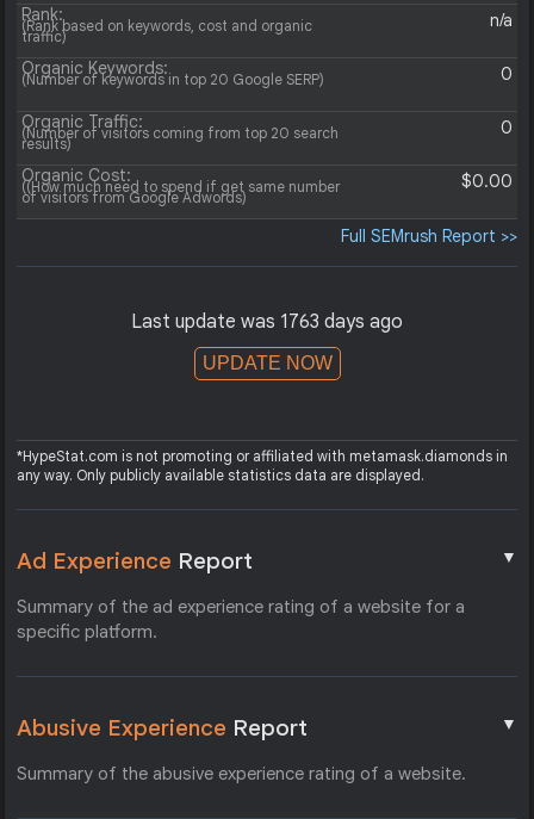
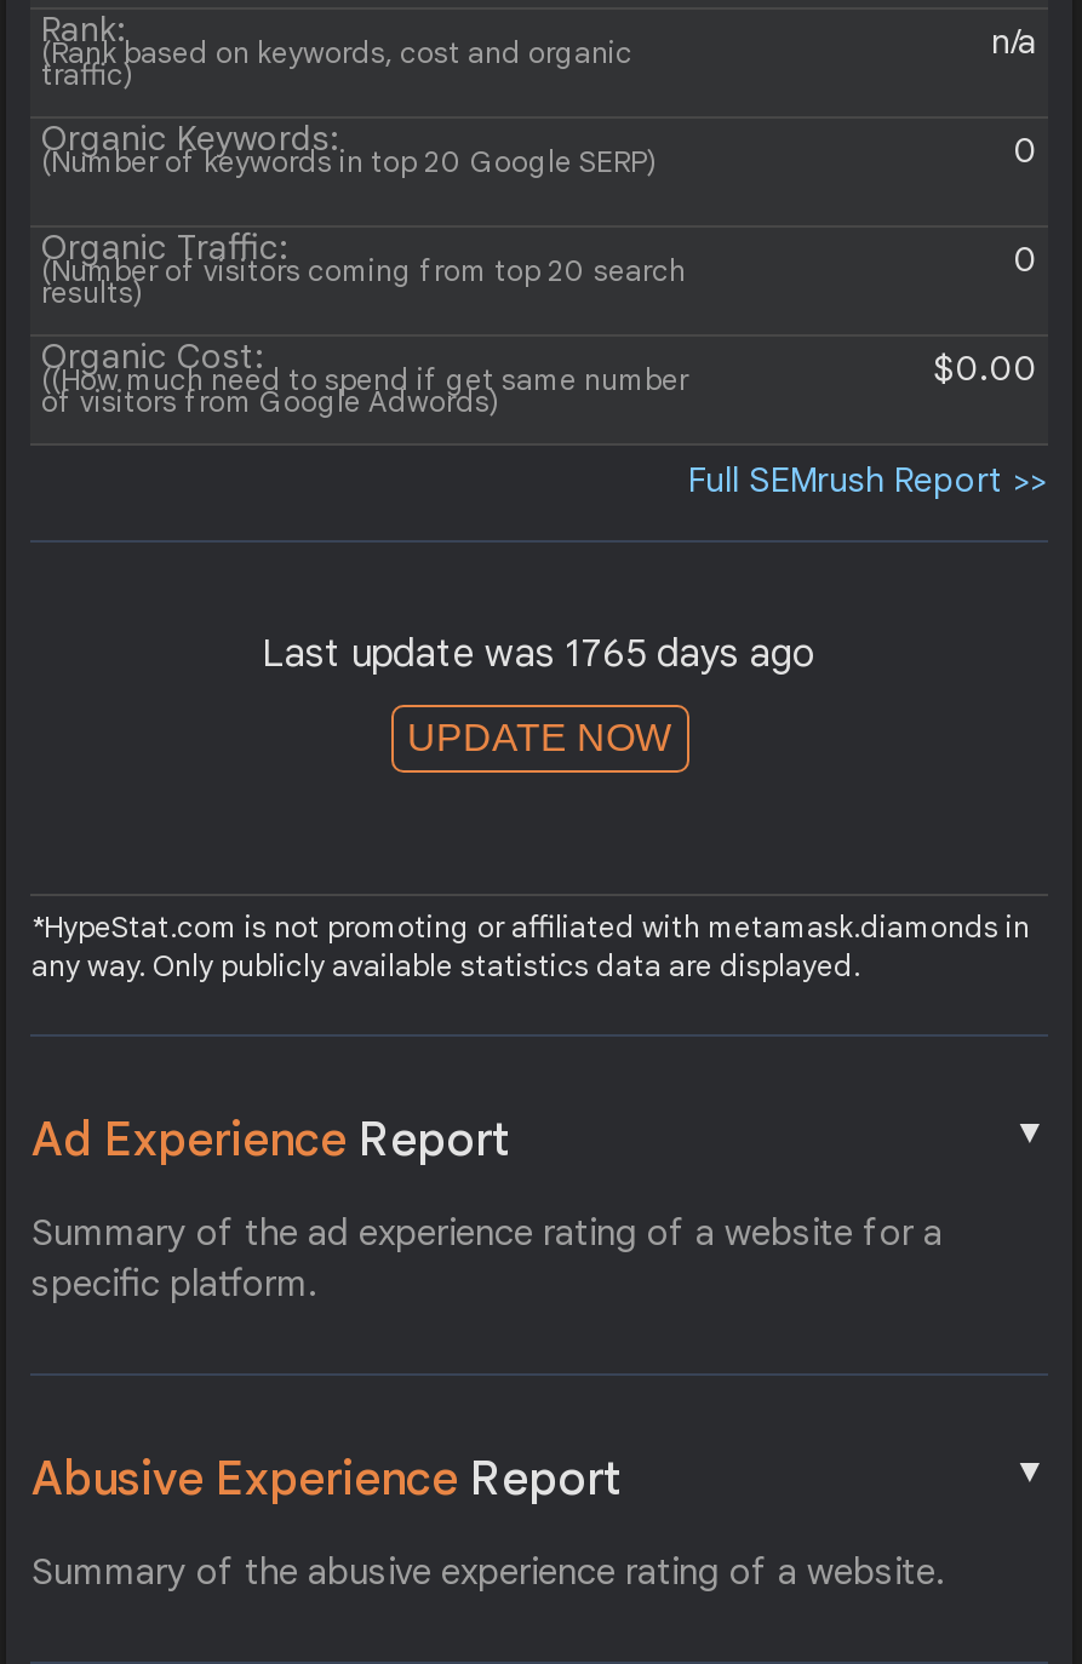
- Last update was 1763 days ago
+ Last update was 1765 days ago
